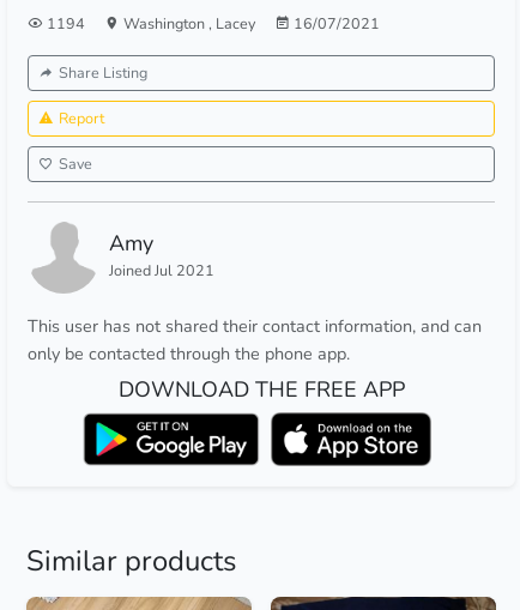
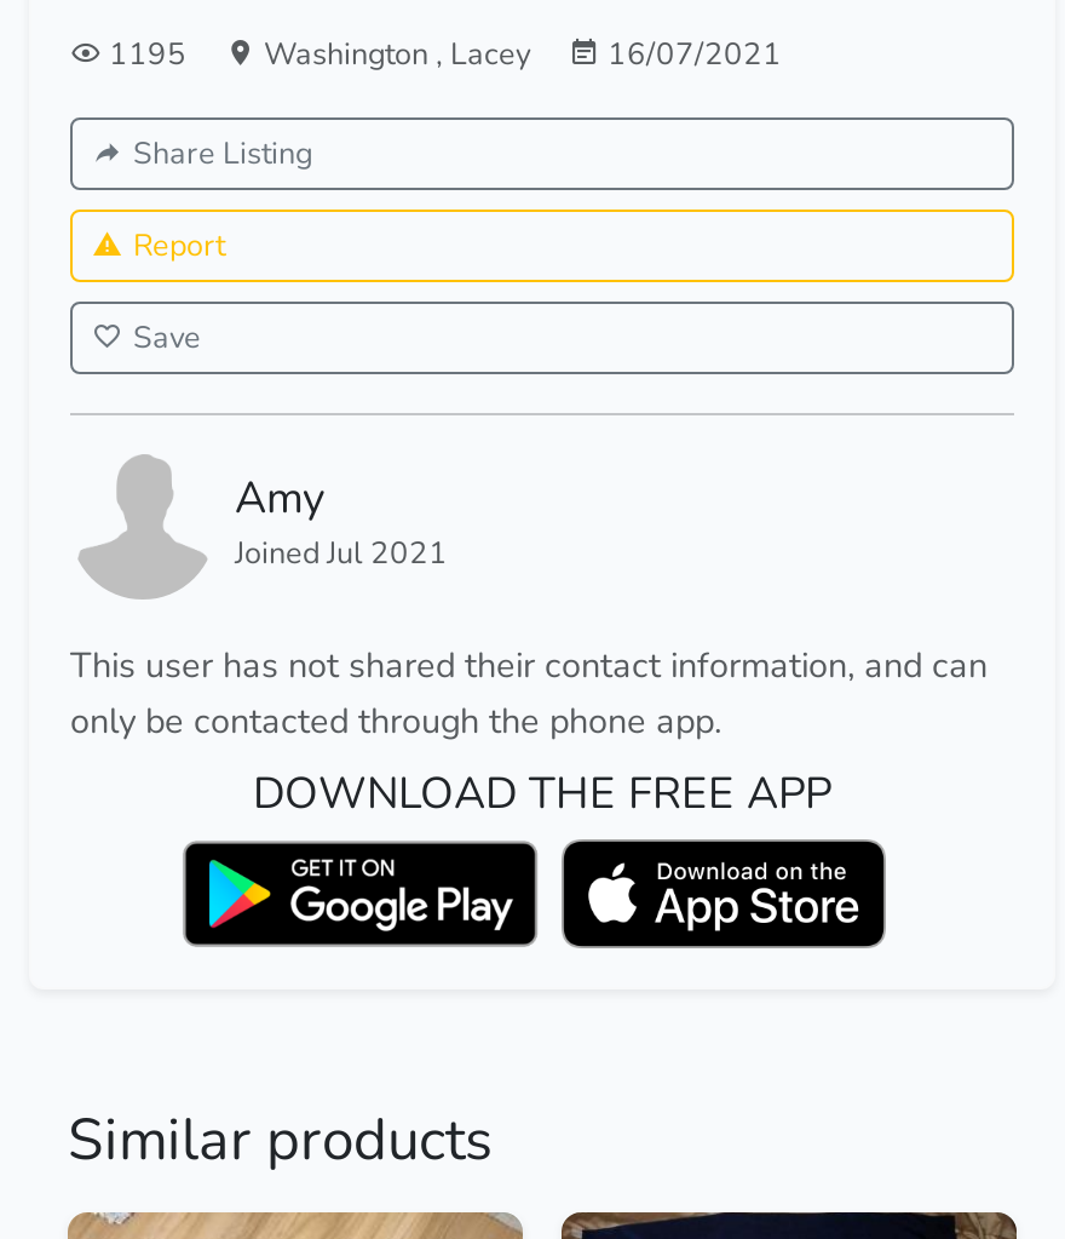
- 1194 Washington, Lacey 16/07/2021
+ 1195 Washington, Lacey 16/07/2021
